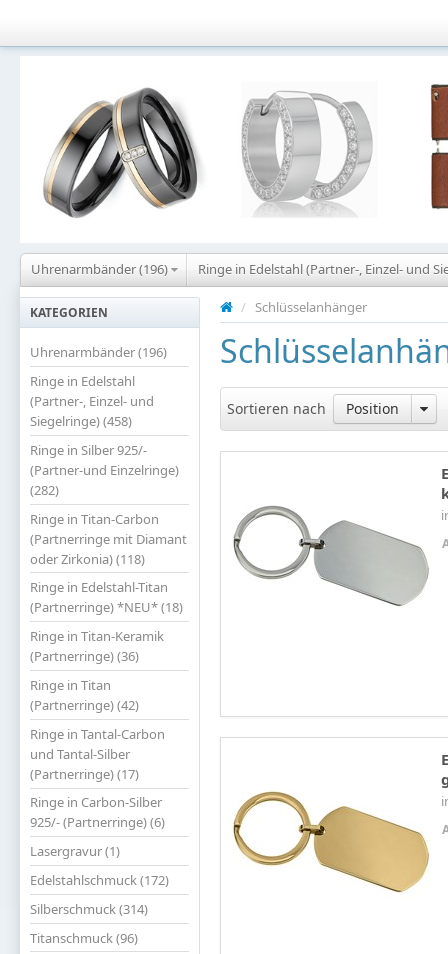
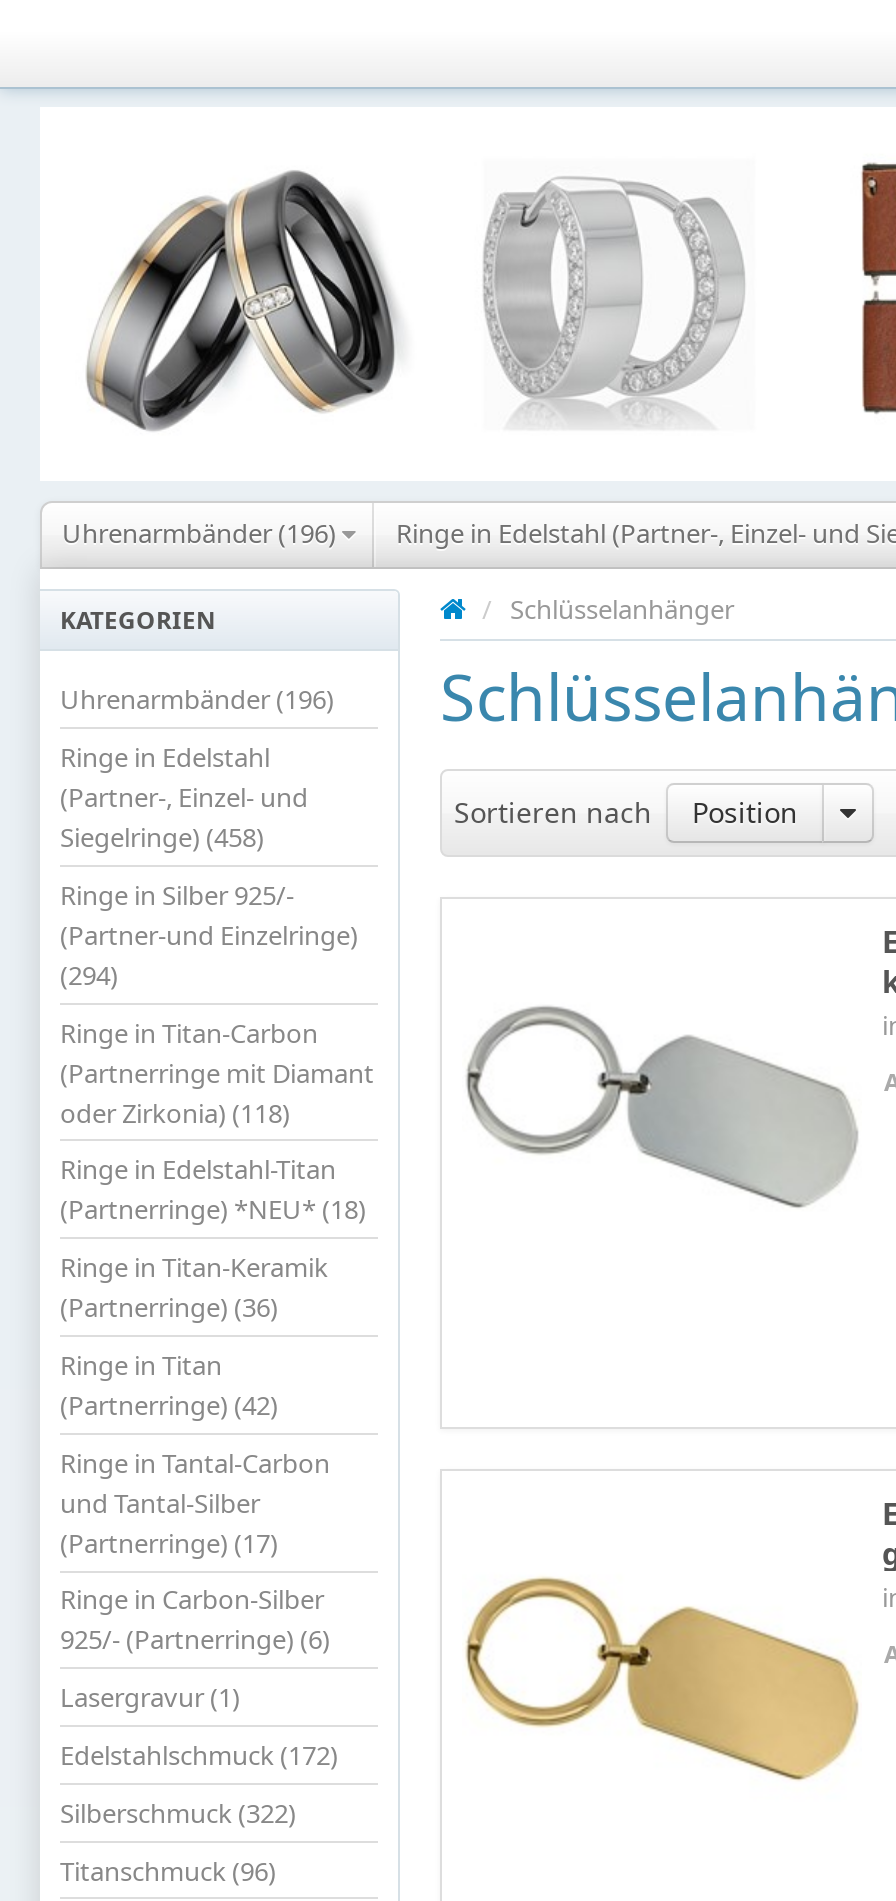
- (282)
+ (294)

- Silberschmuck (314)
+ Silberschmuck (322)
